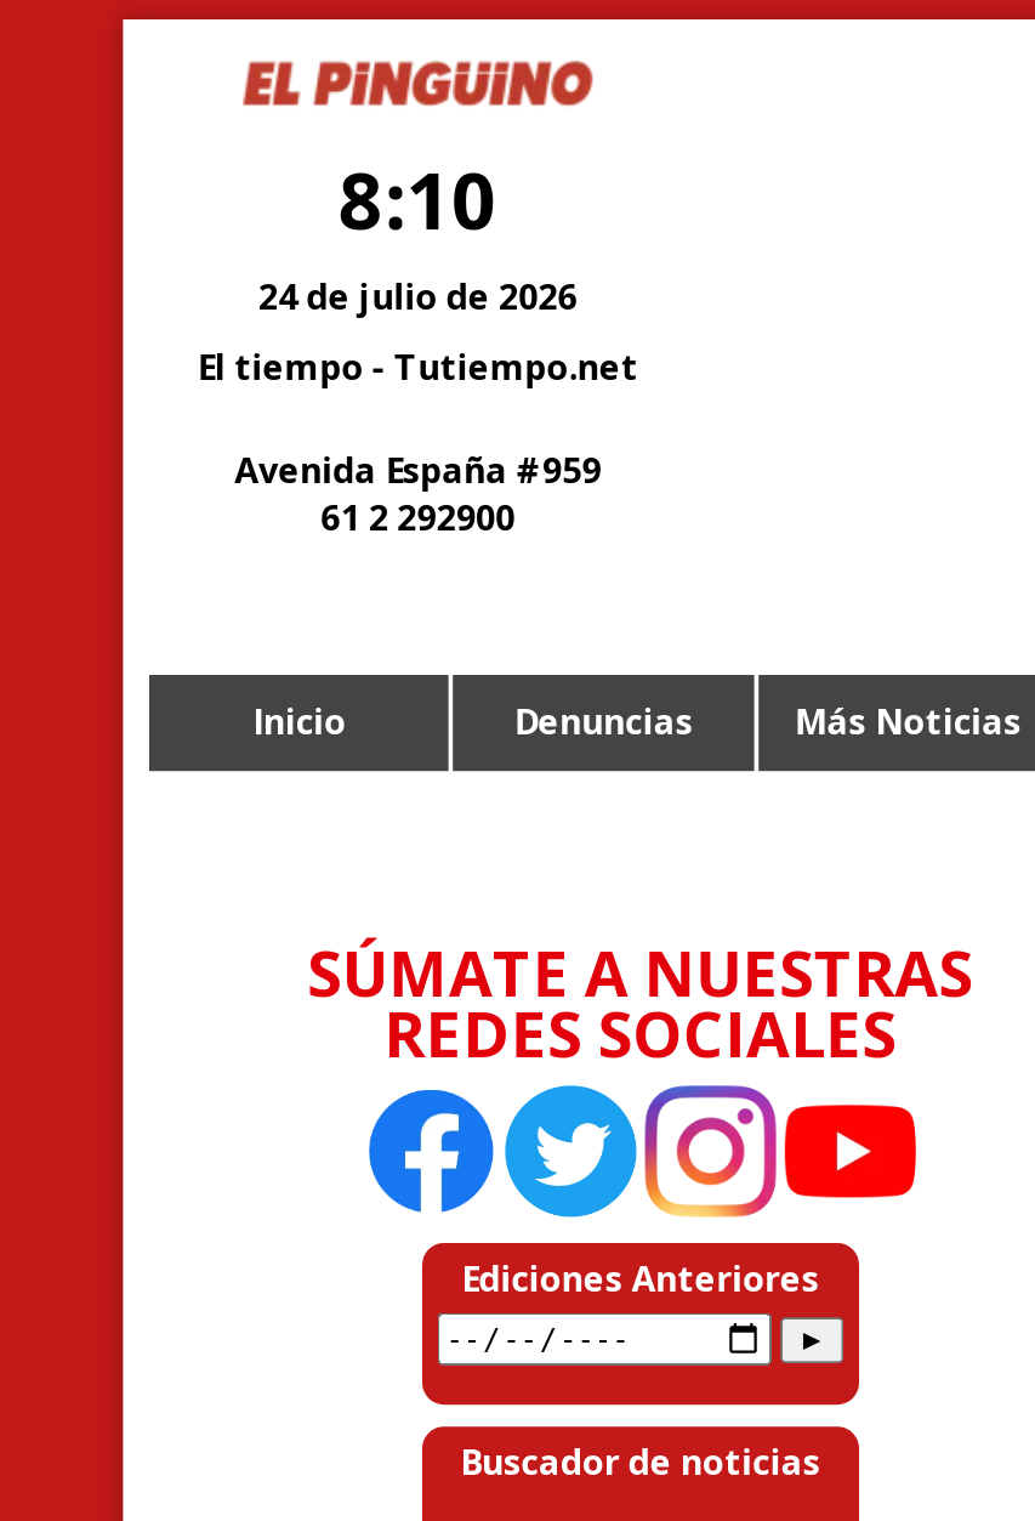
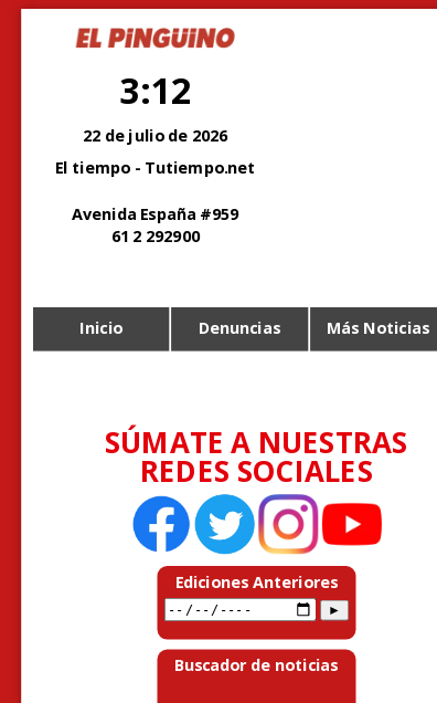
- 8:10
+ 3:12

- 24 de julio de 2026
+ 22 de julio de 2026
